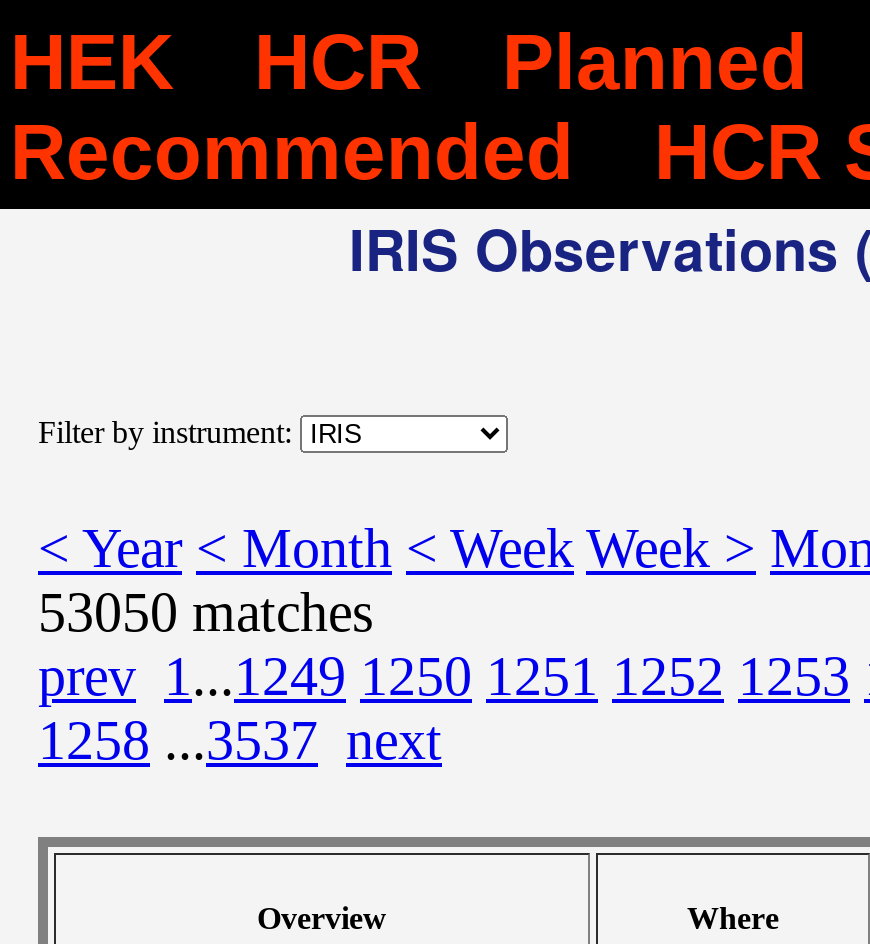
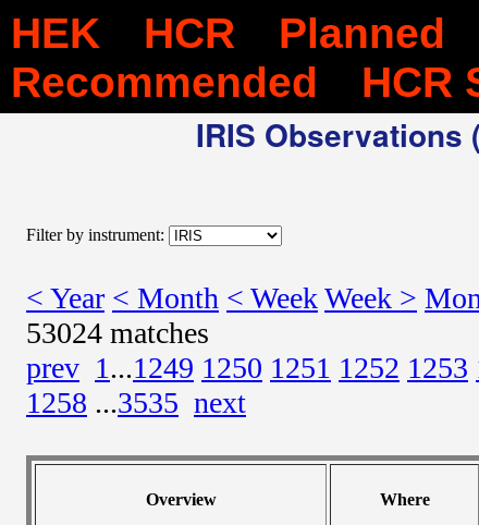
- 53050 matches
+ 53024 matches

- 1258...3537 next
+ 1258...3535 next
